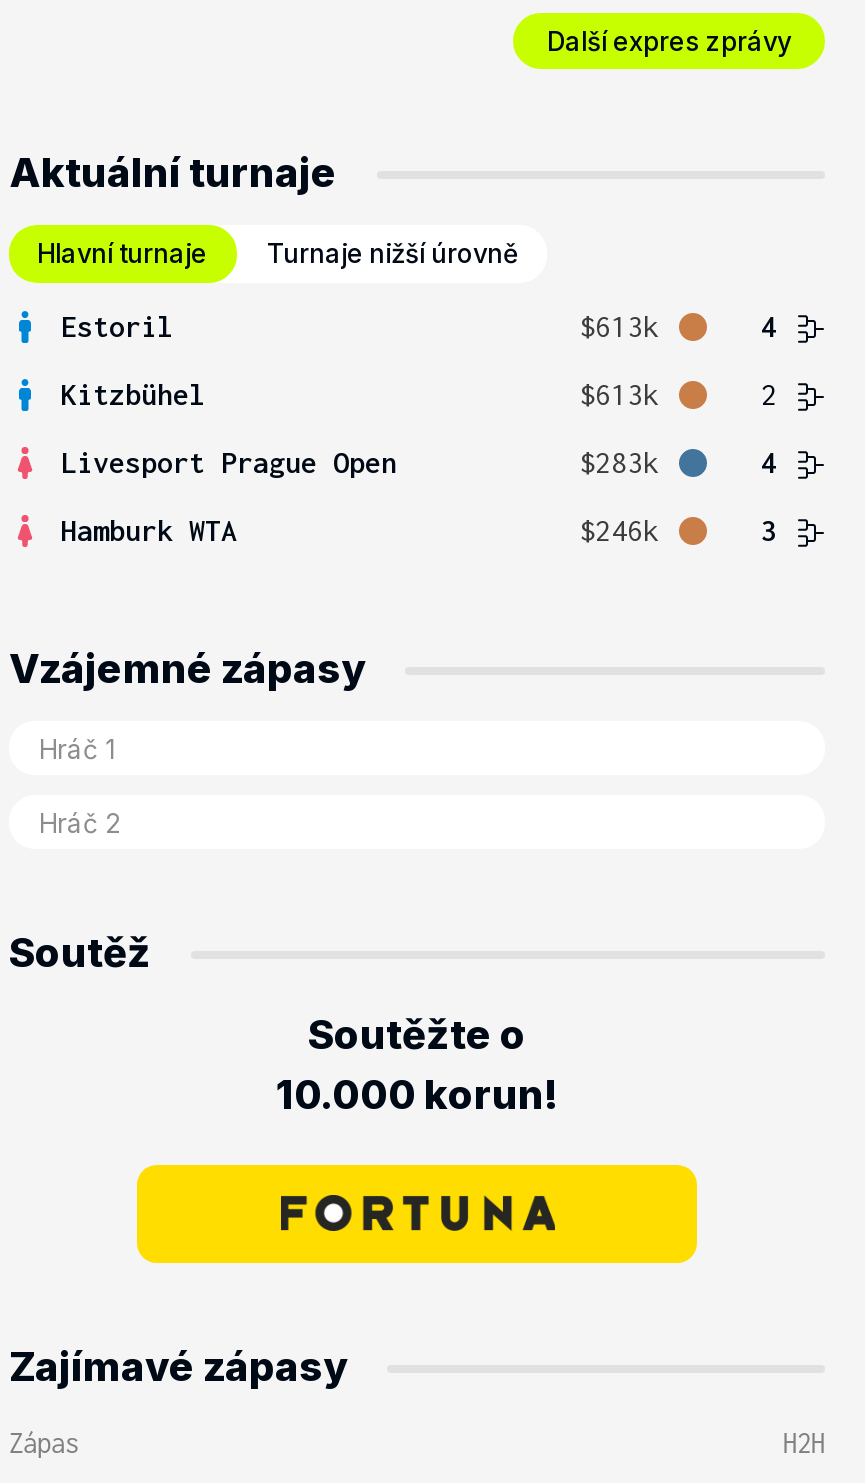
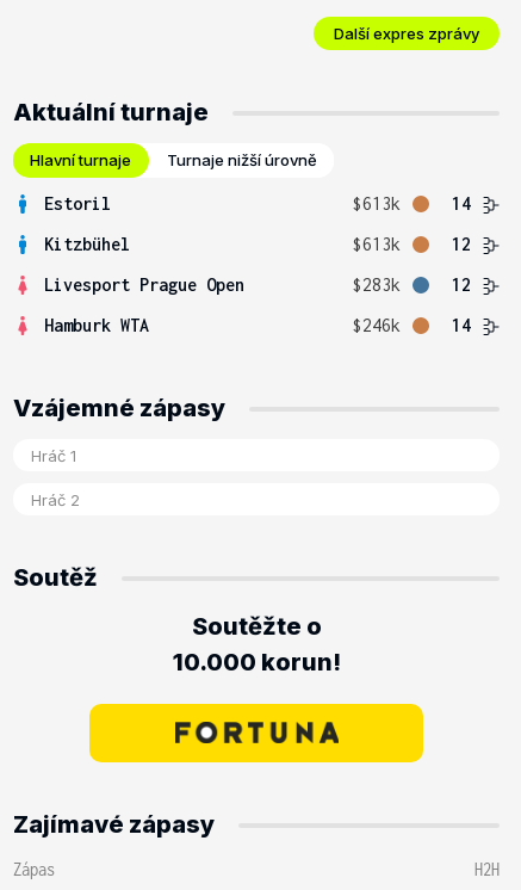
- 4
+ 14

- 2
+ 12

- 4
+ 12

- 3
+ 14
